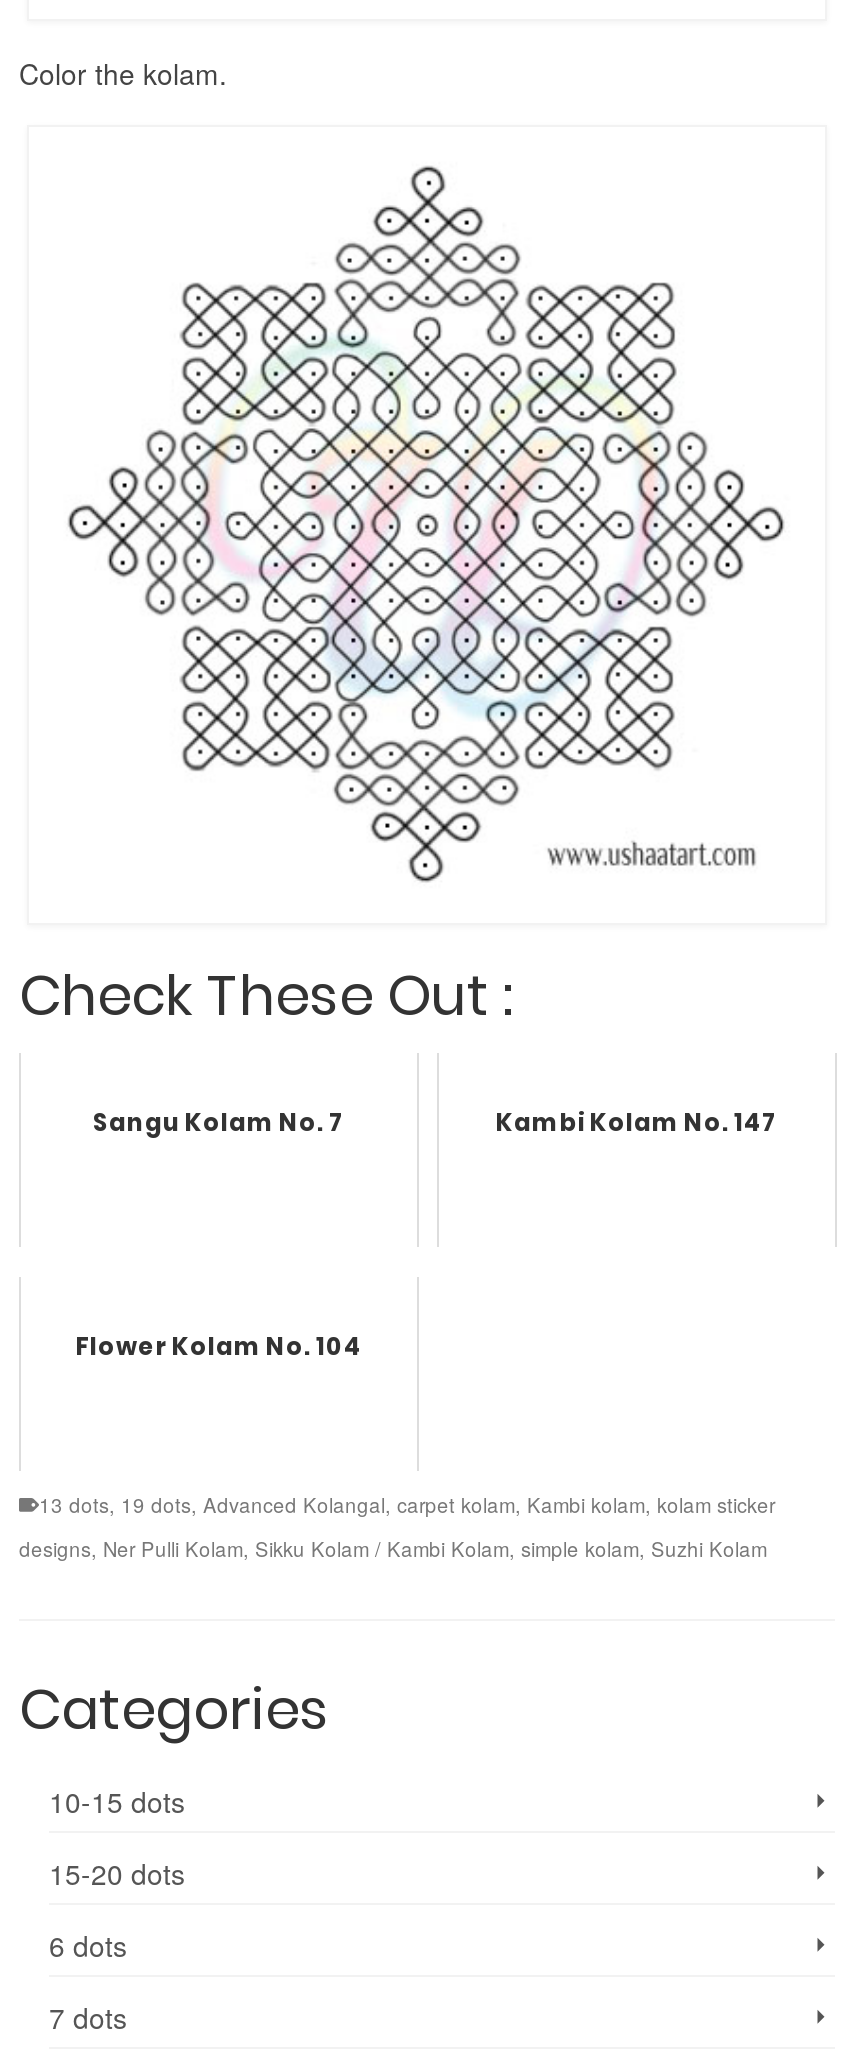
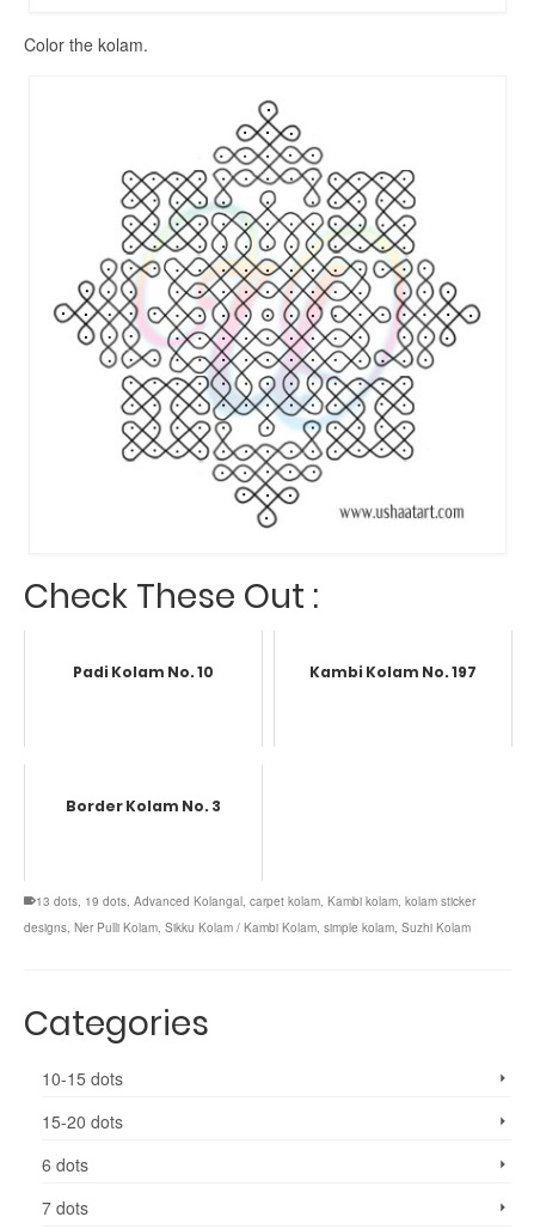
- Sangu Kolam No. 7
+ Padi Kolam No. 10

- Kambi Kolam No. 147
+ Kambi Kolam No. 197

- Flower Kolam No. 104
+ Border Kolam No. 3
